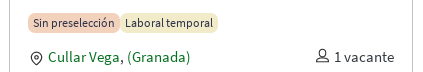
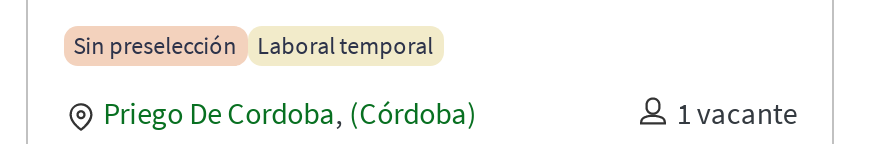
- Cullar Vega, (Granada)
+ Priego De Cordoba, (Córdoba)
